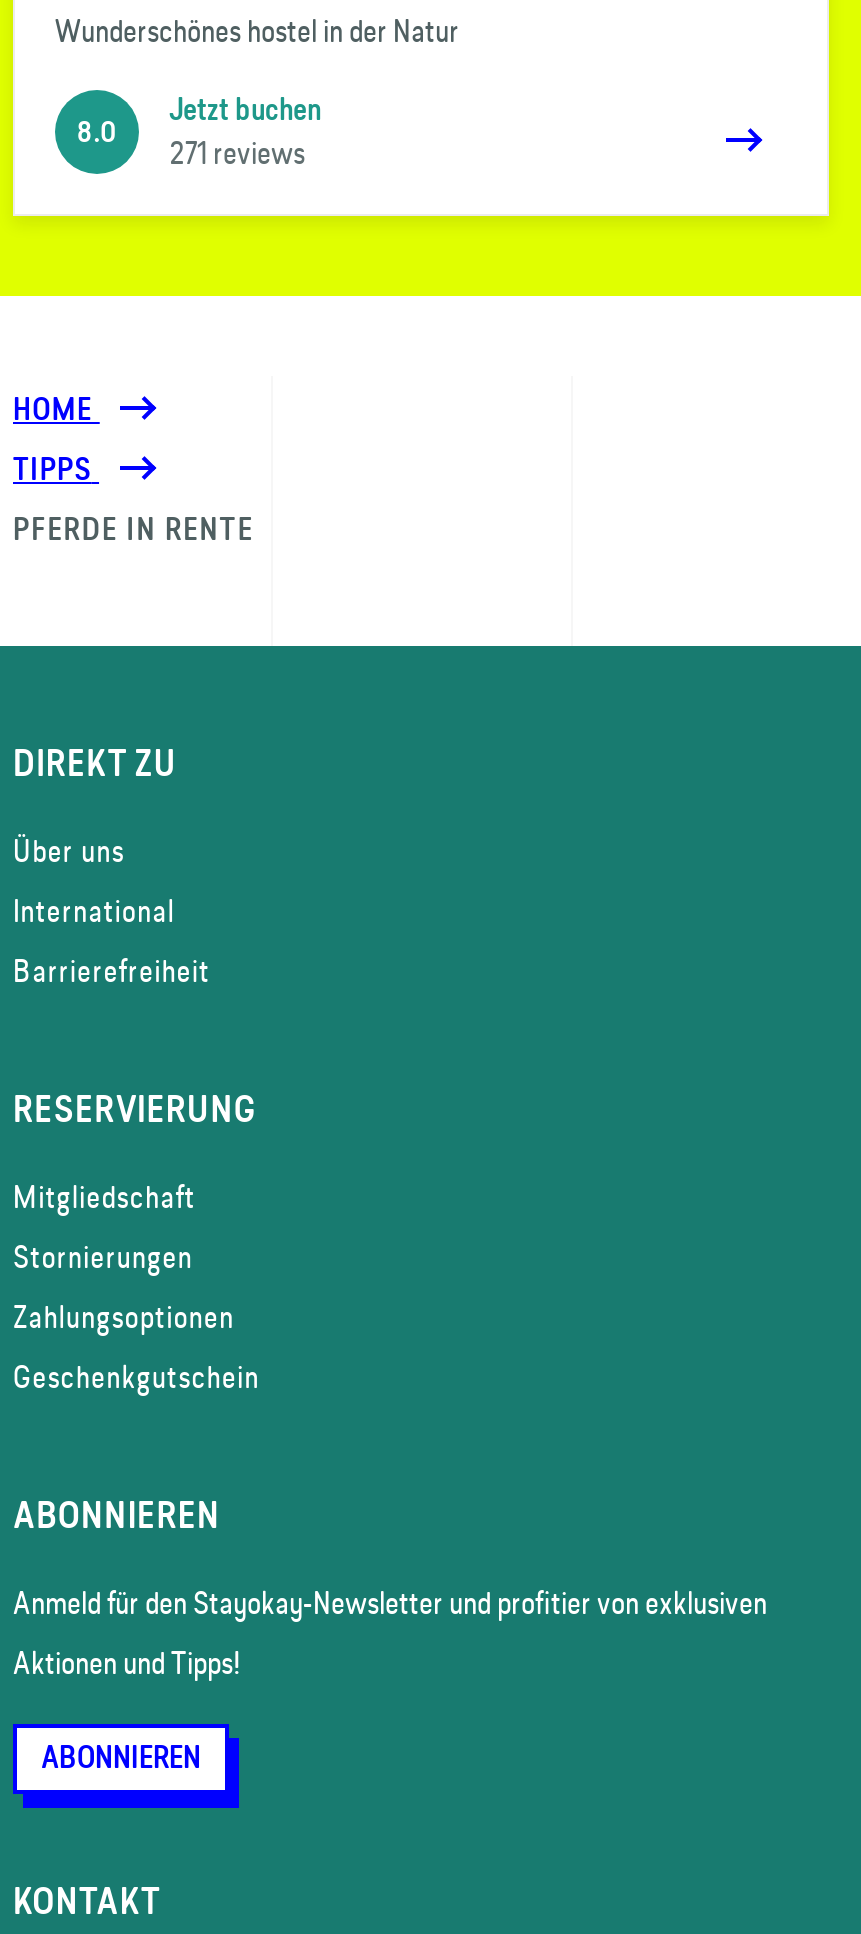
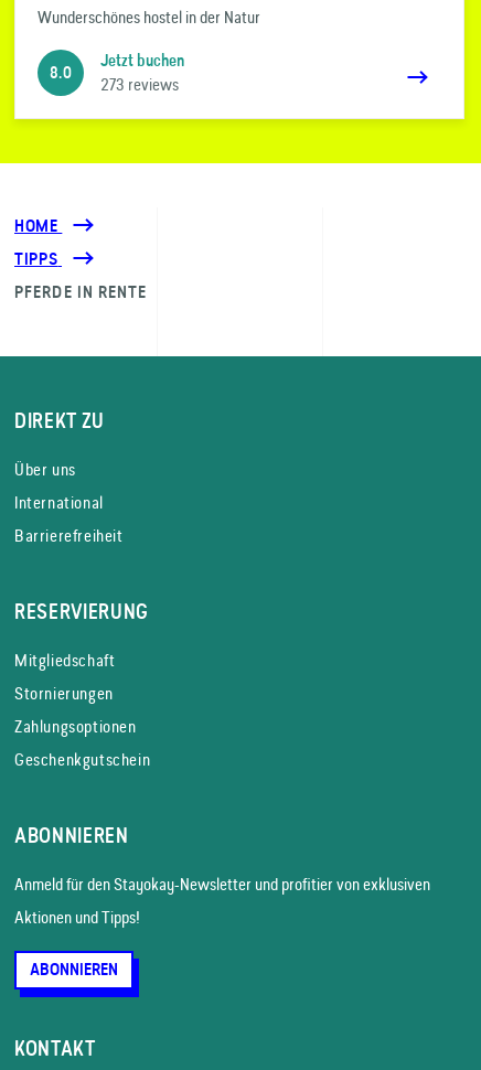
- 8.0 271 reviews
+ 8.0 273 reviews
